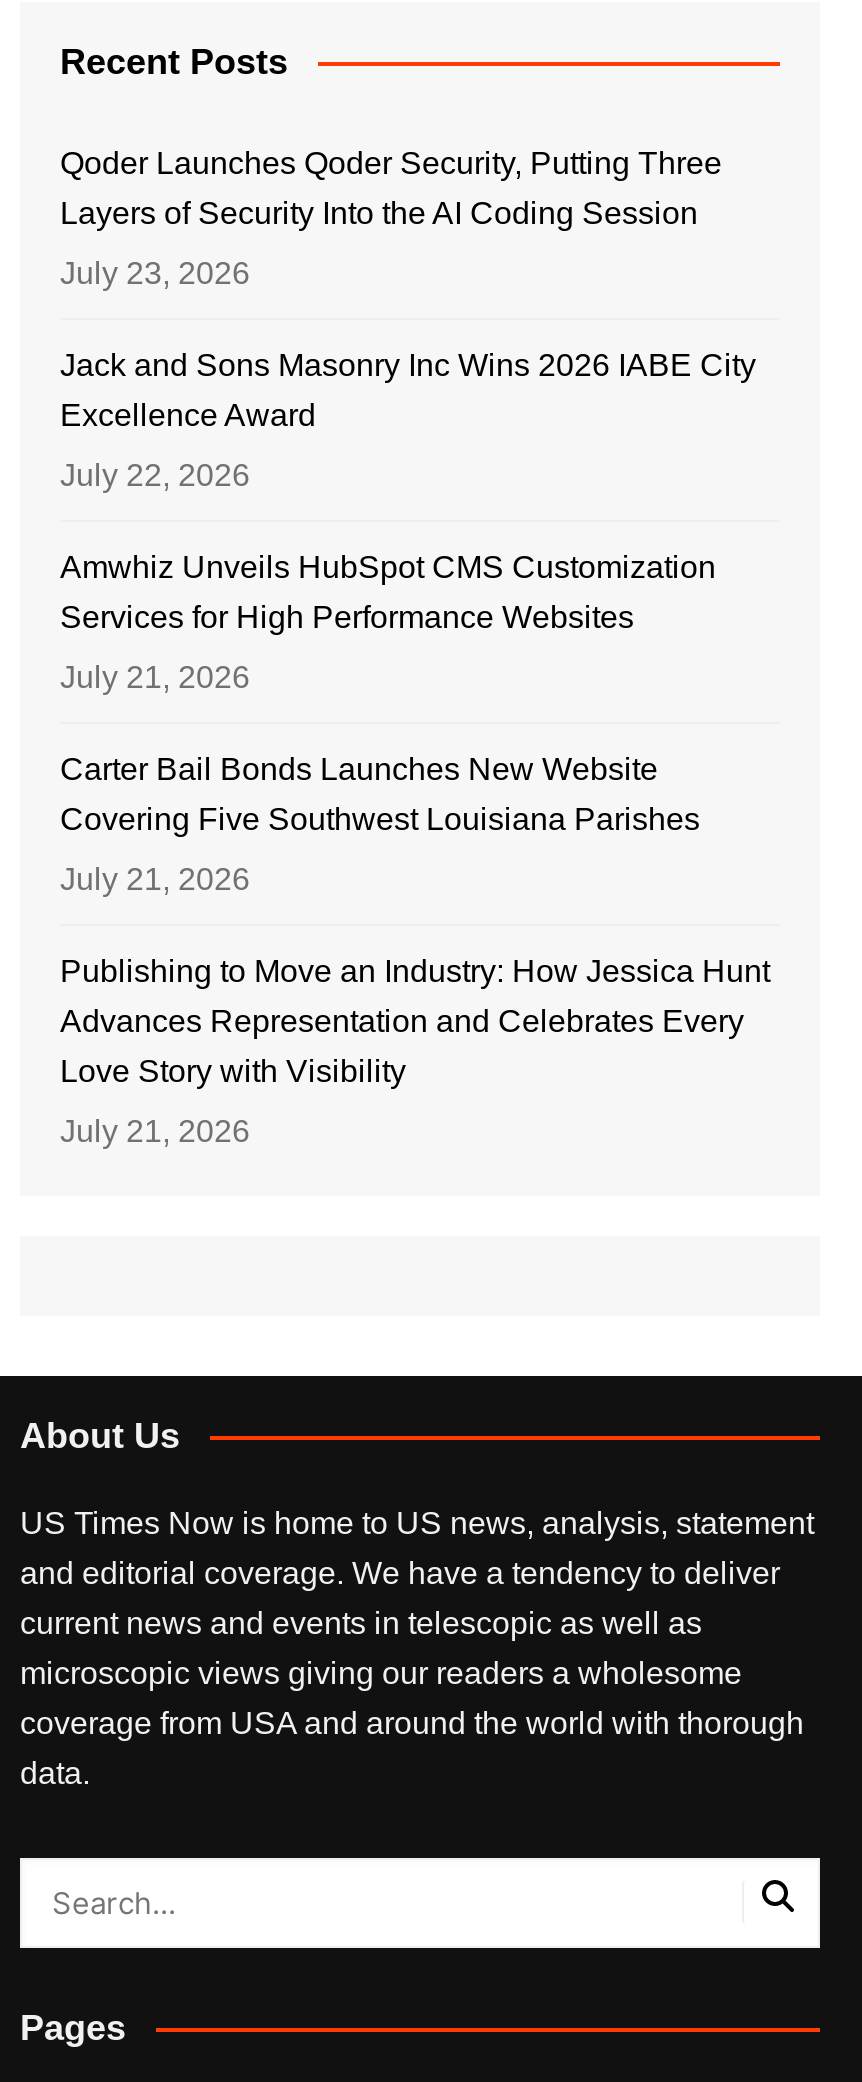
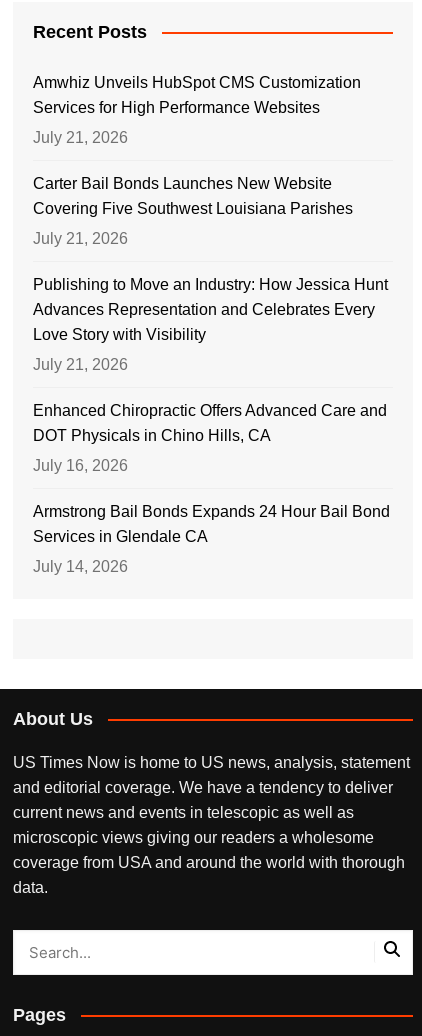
- Qoder Launches Qoder Security, Putting Three
- Layers of Security Into the AI Coding Session
- July 23, 2026
- Jack and Sons Masonry Inc Wins 2026 IABE City
- Excellence Award
- July 22, 2026

moved up: Amwhiz Unveils HubSpot CMS Customization | Services for High Performance Websites | July 21, 2026 | ... | Love Story with Visibility | July 21, 2026

+ Enhanced Chiropractic Offers Advanced Care and
+ DOT Physicals in Chino Hills, CA
+ July 16, 2026
+ Armstrong Bail Bonds Expands 24 Hour Bail Bond
+ Services in Glendale CA
+ July 14, 2026
